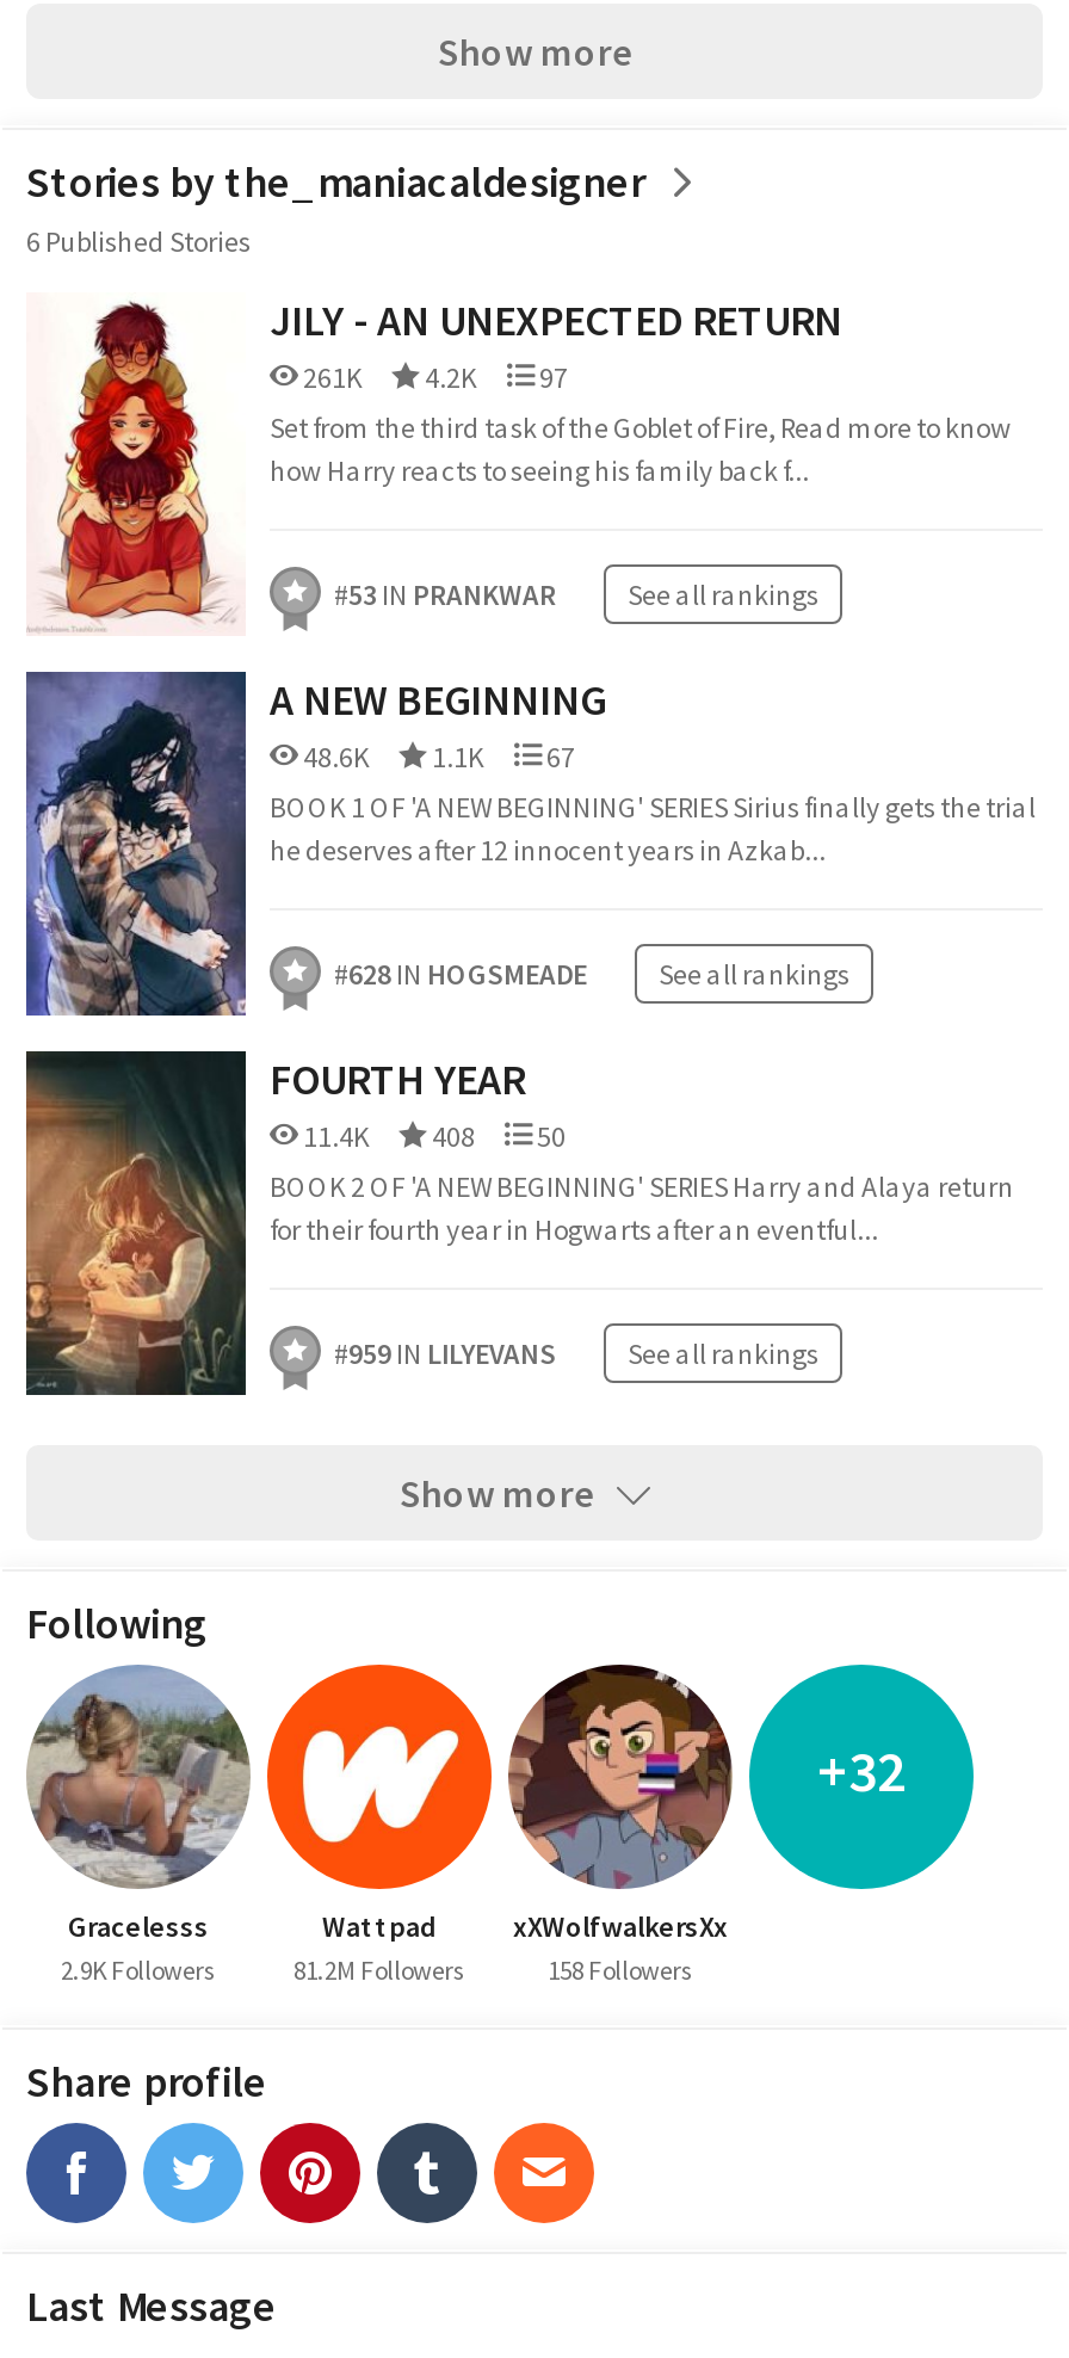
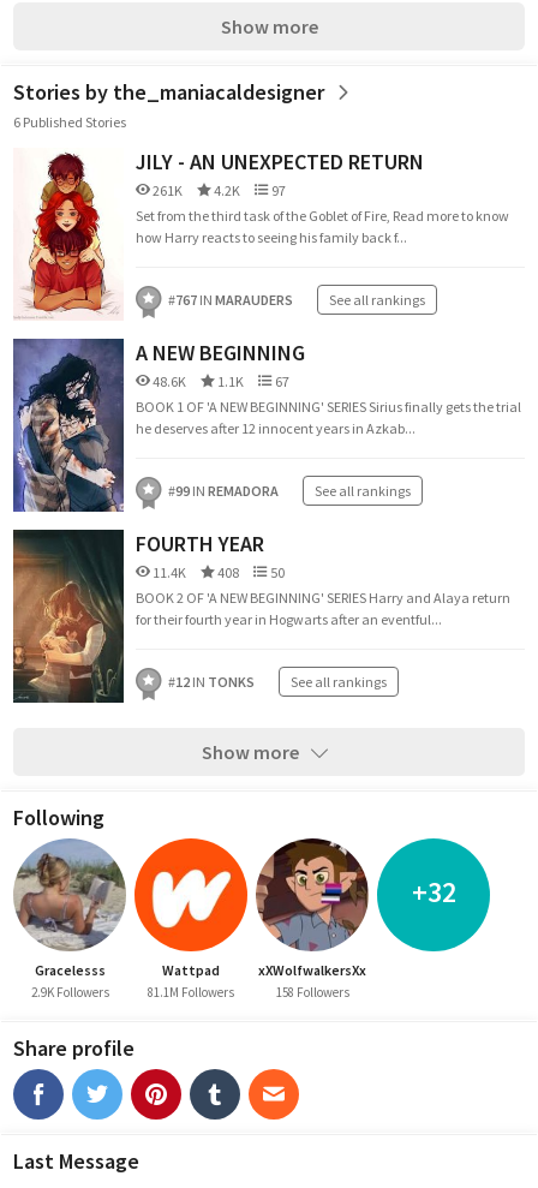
- #53 IN PRANKWAR See all rankings
+ #767 IN MARAUDERS See all rankings

- #628 IN HOGSMEADE See all rankings
+ #99 IN REMADORA See all rankings

- #959 IN LILYEVANS See all rankings
+ #12 IN TONKS See all rankings

- 81.2M Followers
+ 81.1M Followers
